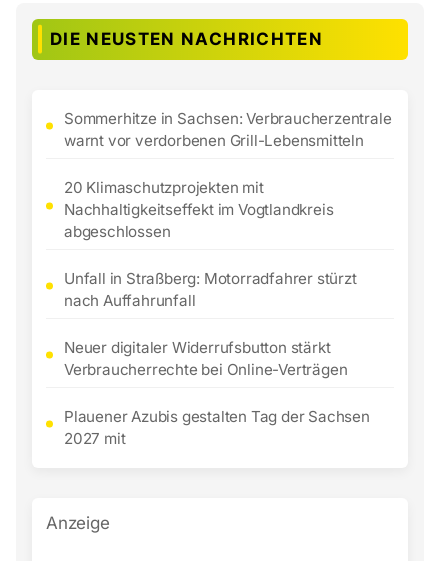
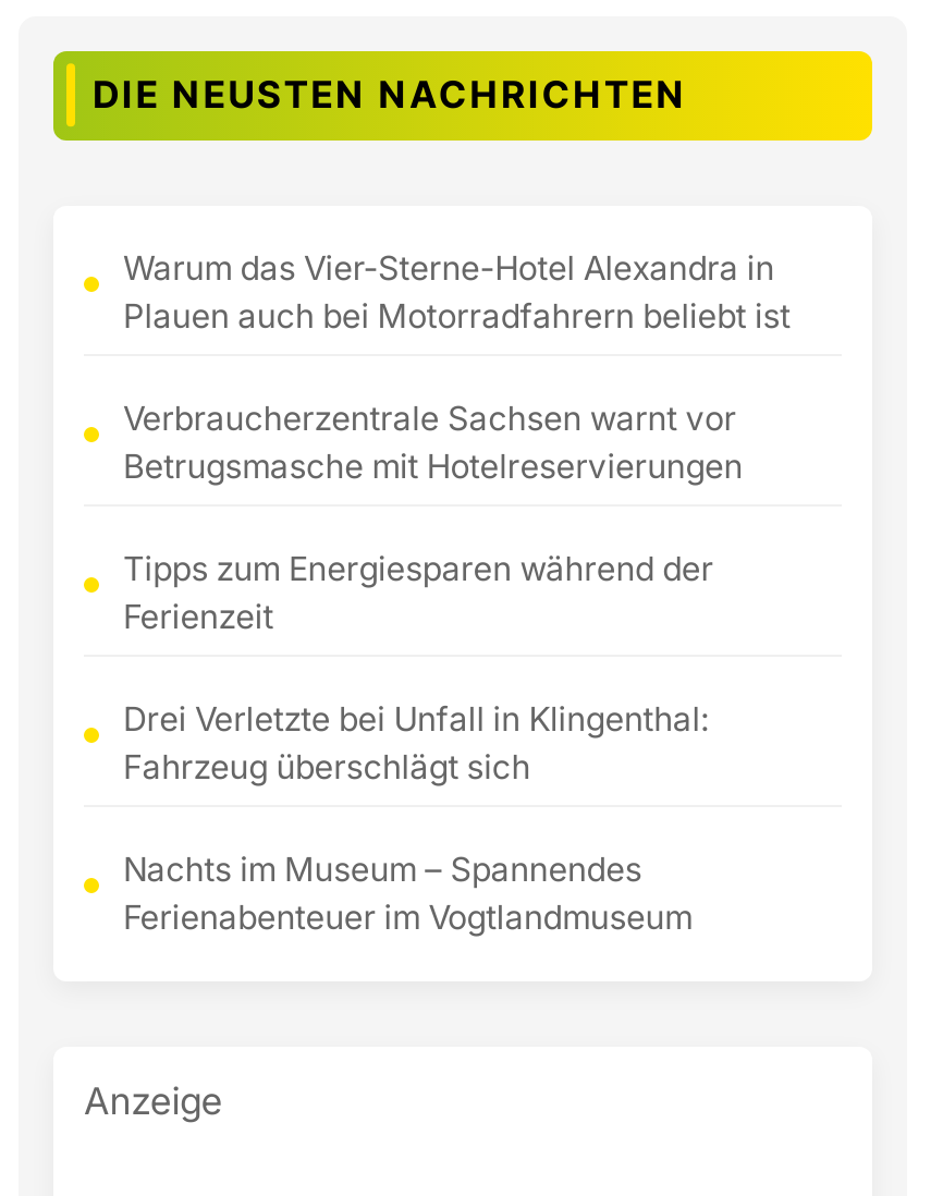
- Sommerhitze in Sachsen: Verbraucherzentrale
- warnt vor verdorbenen Grill-Lebensmitteln
+ Warum das Vier-Sterne-Hotel Alexandra in
+ Plauen auch bei Motorradfahrern beliebt ist

- 20 Klimaschutzprojekten mit
- Nachhaltigkeitseffekt im Vogtlandkreis
- abgeschlossen
+ Verbraucherzentrale Sachsen warnt vor
+ Betrugsmasche mit Hotelreservierungen

- Unfall in Straßberg: Motorradfahrer stürzt
- nach Auffahrunfall
+ Tipps zum Energiesparen während der
+ Ferienzeit

- Neuer digitaler Widerrufsbutton stärkt
- Verbraucherrechte bei Online-Verträgen
+ Drei Verletzte bei Unfall in Klingenthal:
+ Fahrzeug überschlägt sich

- Plauener Azubis gestalten Tag der Sachsen
- 2027 mit
+ Nachts im Museum – Spannendes
+ Ferienabenteuer im Vogtlandmuseum
